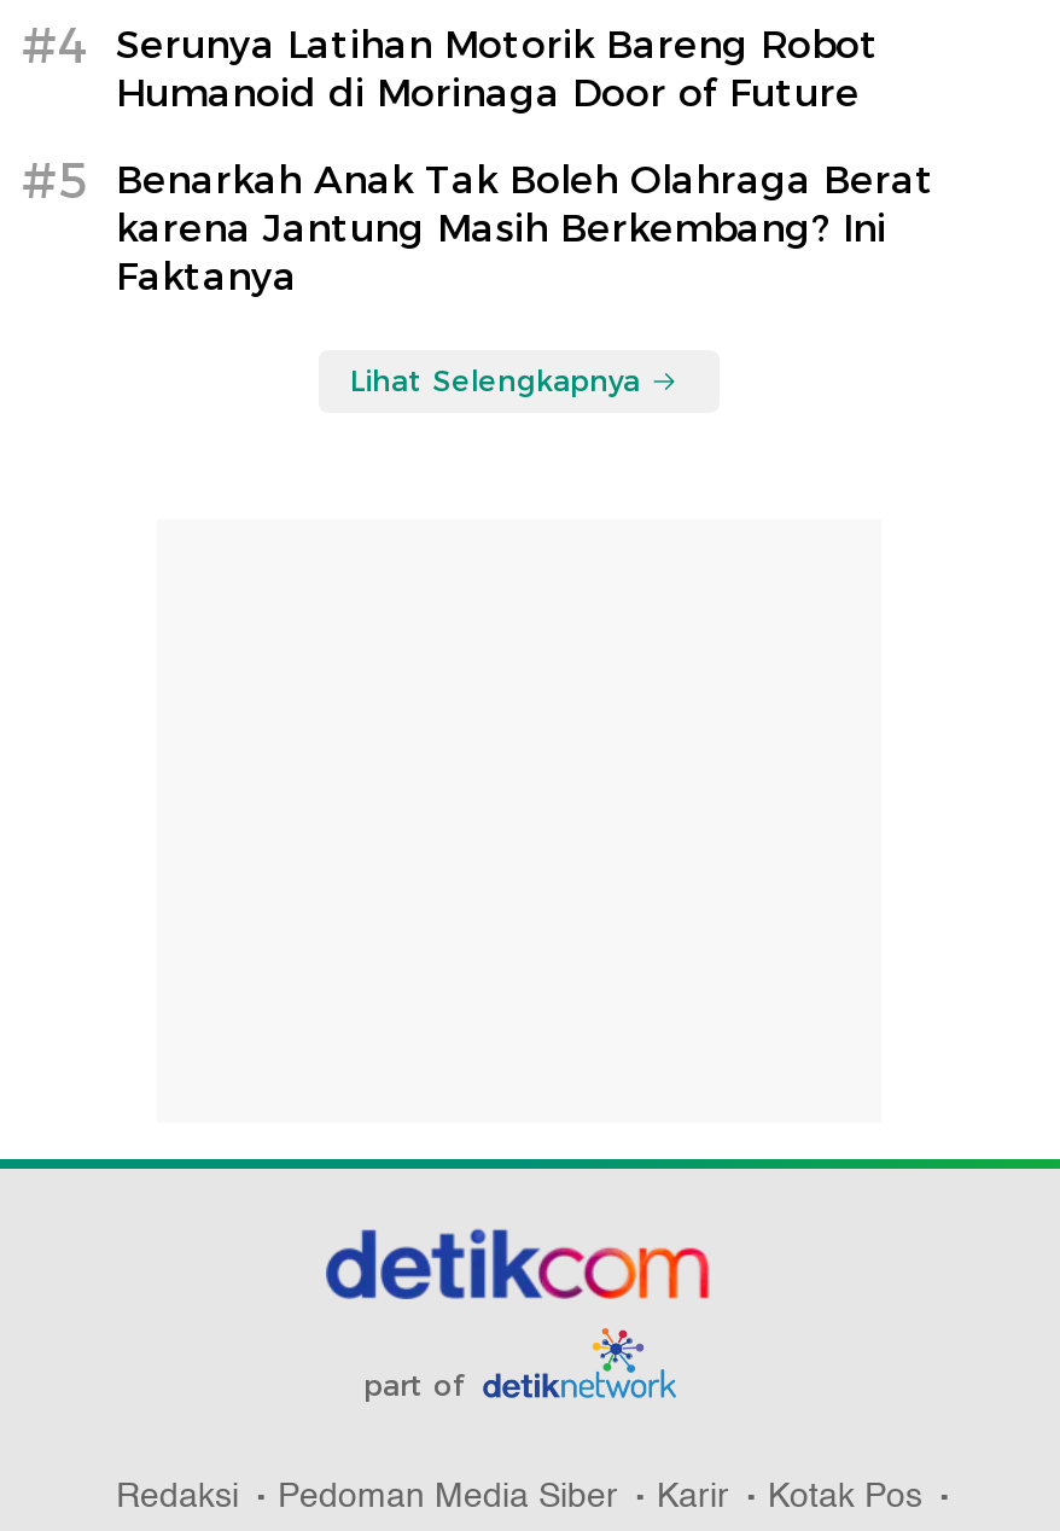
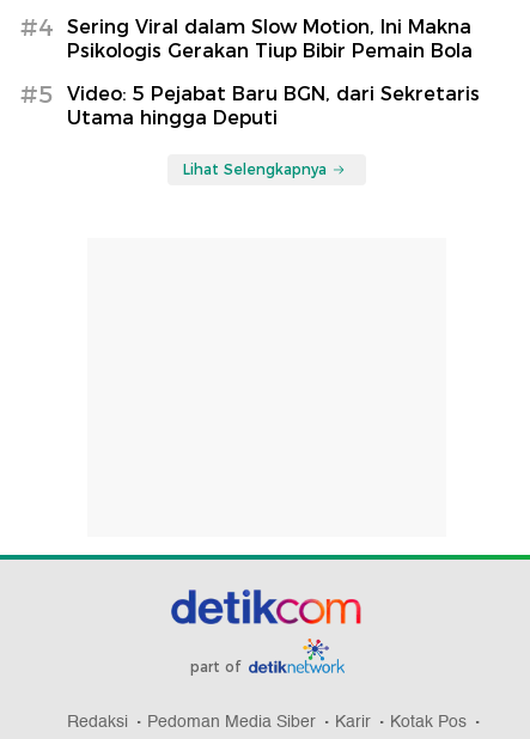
- Serunya Latihan Motorik Bareng Robot
- Humanoid di Morinaga Door of Future
+ Sering Viral dalam Slow Motion, Ini Makna
+ Psikologis Gerakan Tiup Bibir Pemain Bola

- Benarkah Anak Tak Boleh Olahraga Berat
- karena Jantung Masih Berkembang? Ini
- Faktanya
+ Video: 5 Pejabat Baru BGN, dari Sekretaris
+ Utama hingga Deputi
